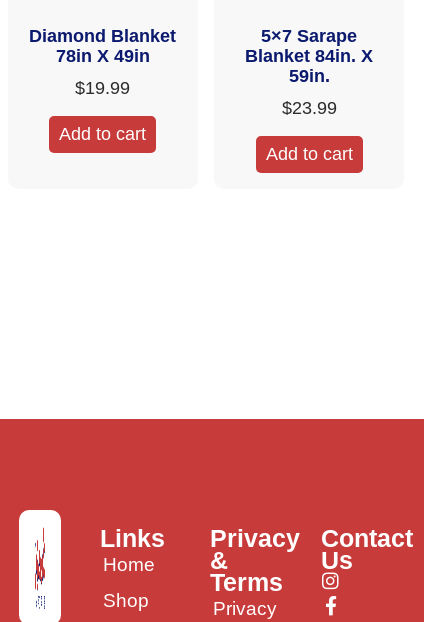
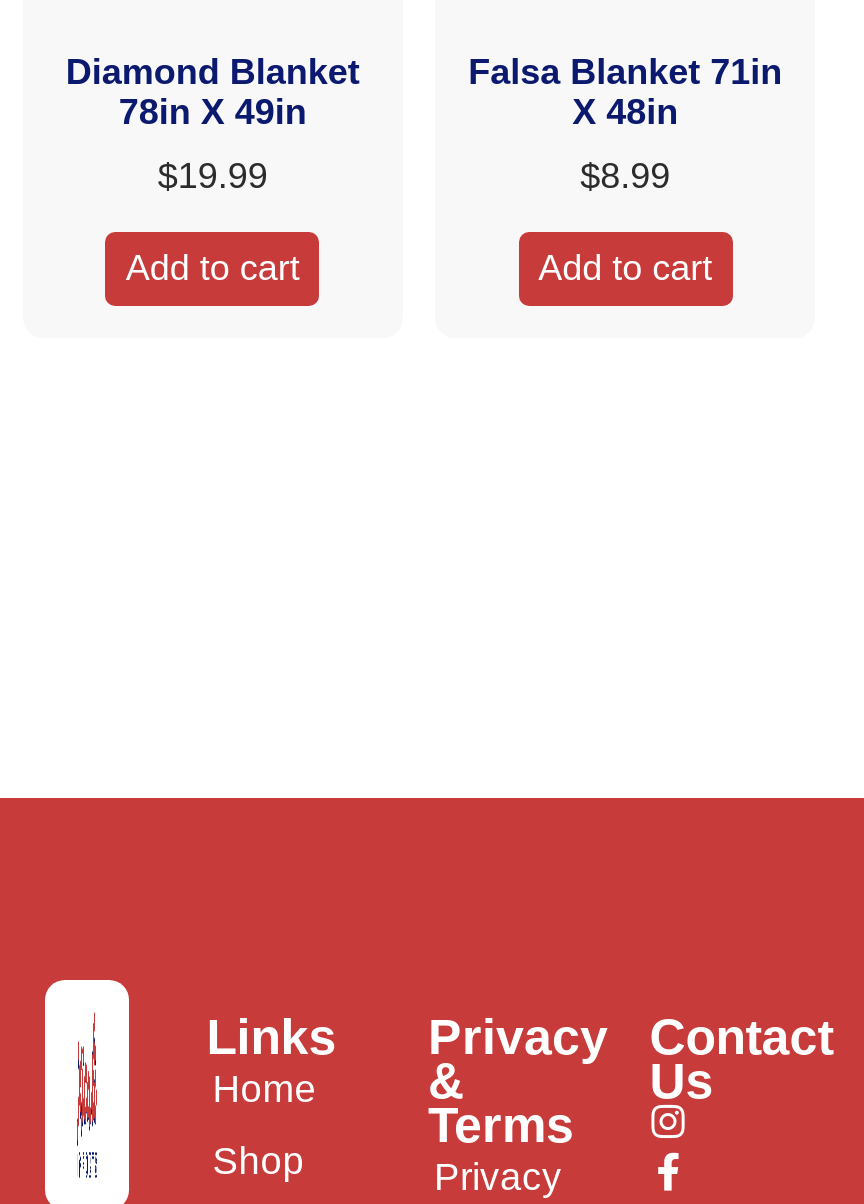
- 5×7 Sarape
- Blanket 84in. X
- 59in.
+ Falsa Blanket 71in
+ X 48in

- $23.99
+ $8.99
